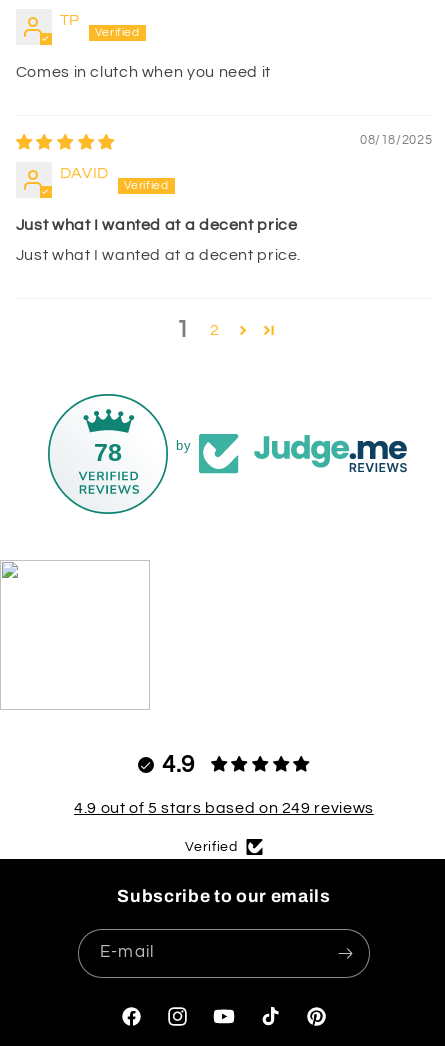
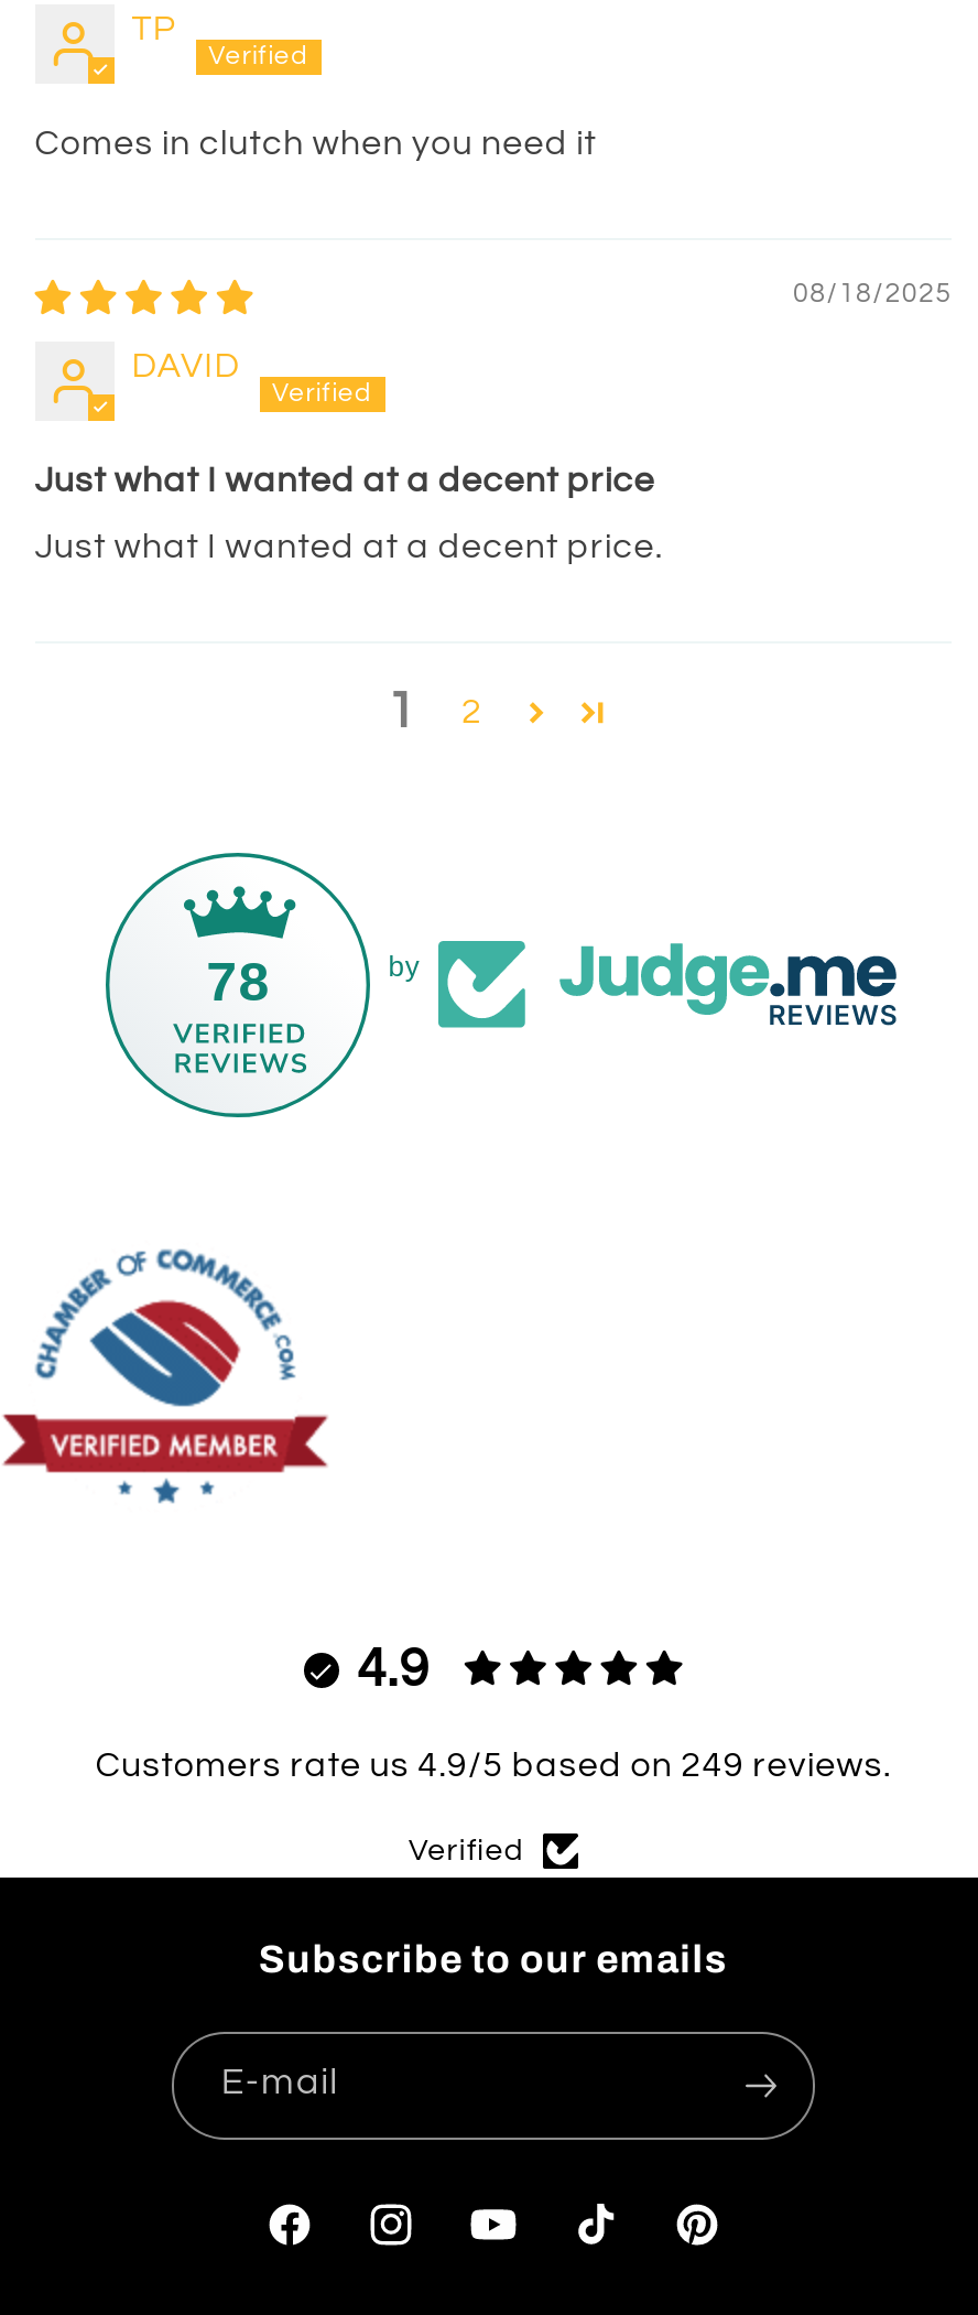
+ [image]

- 4.9 out of 5 stars based on 249 reviews
+ Customers rate us 4.9/5 based on 249 reviews.
